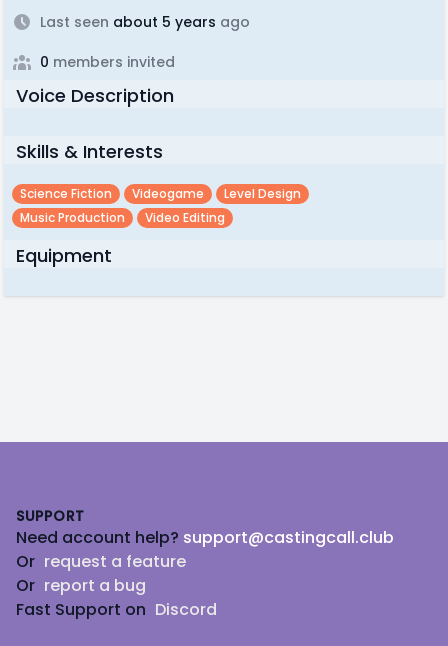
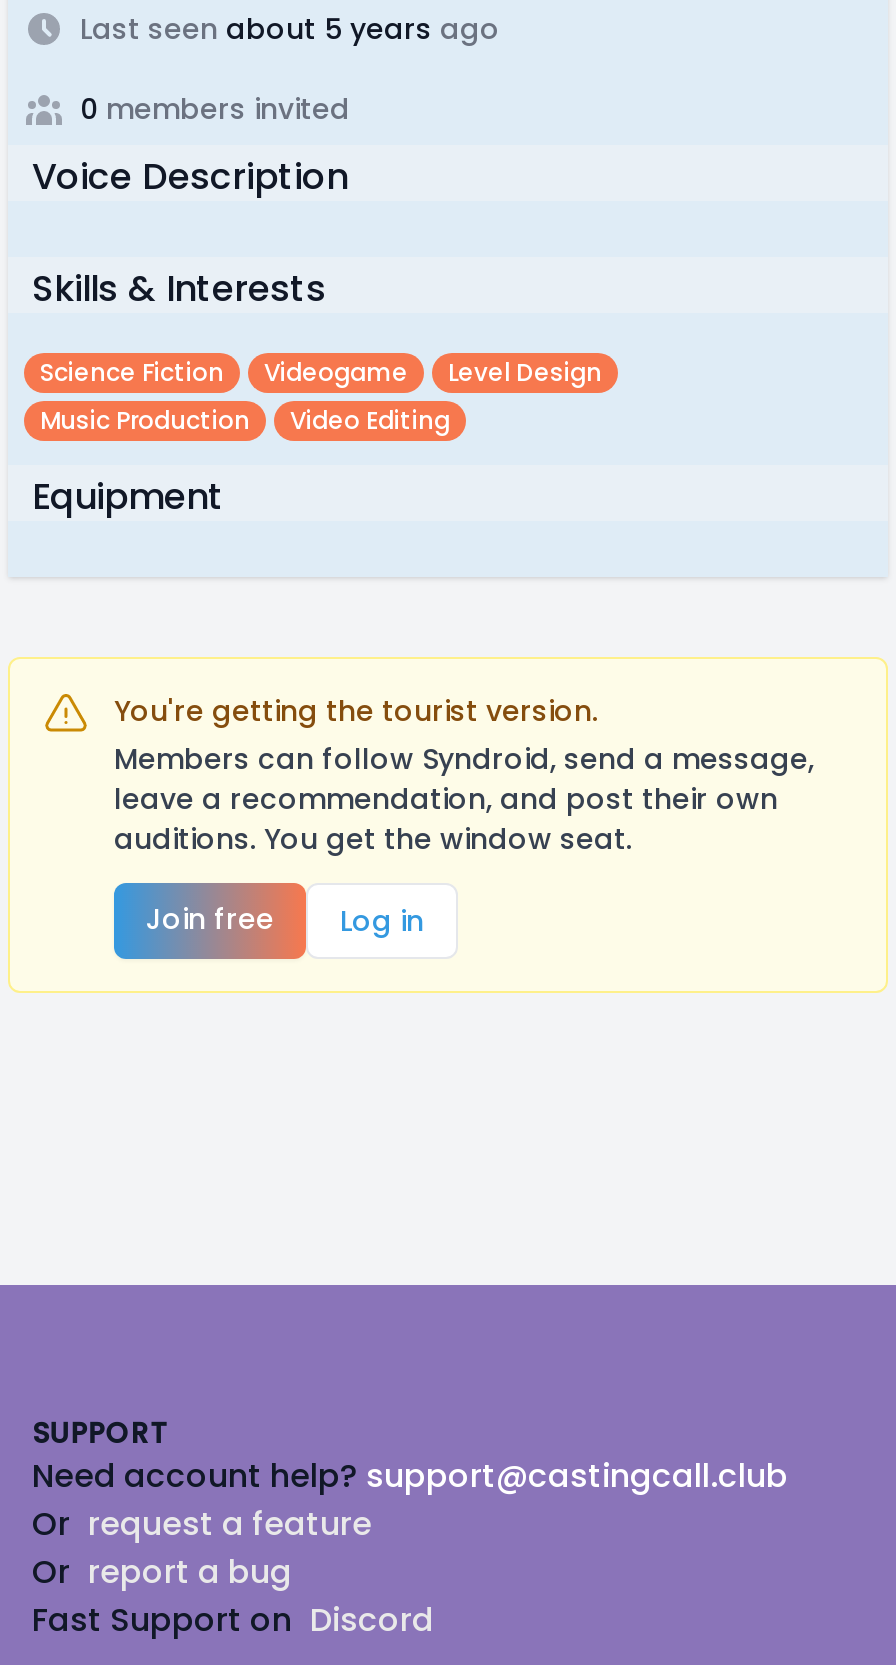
+ [image]
+ You're getting the tourist version.
+ Members can follow Syndroid, send a message,
+ leave a recommendation, and post their own
+ auditions. You get the window seat.
+ Join free
+ Log in
